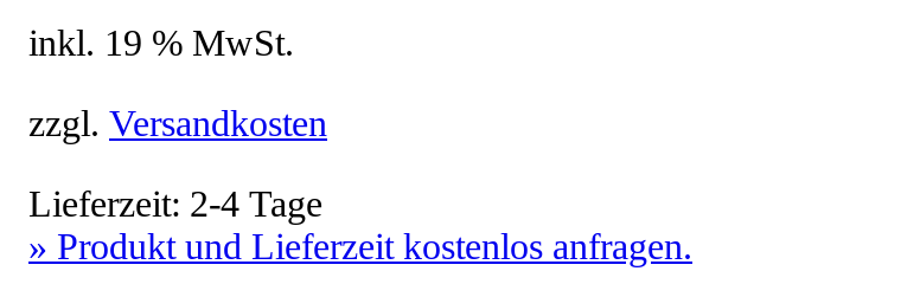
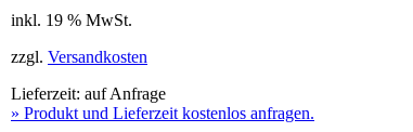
- Lieferzeit: 2-4 Tage
+ Lieferzeit: auf Anfrage
